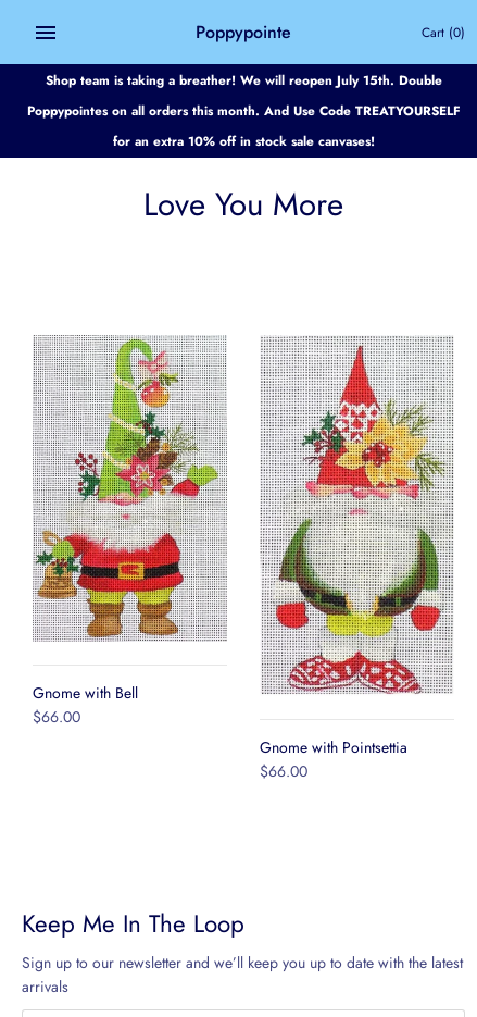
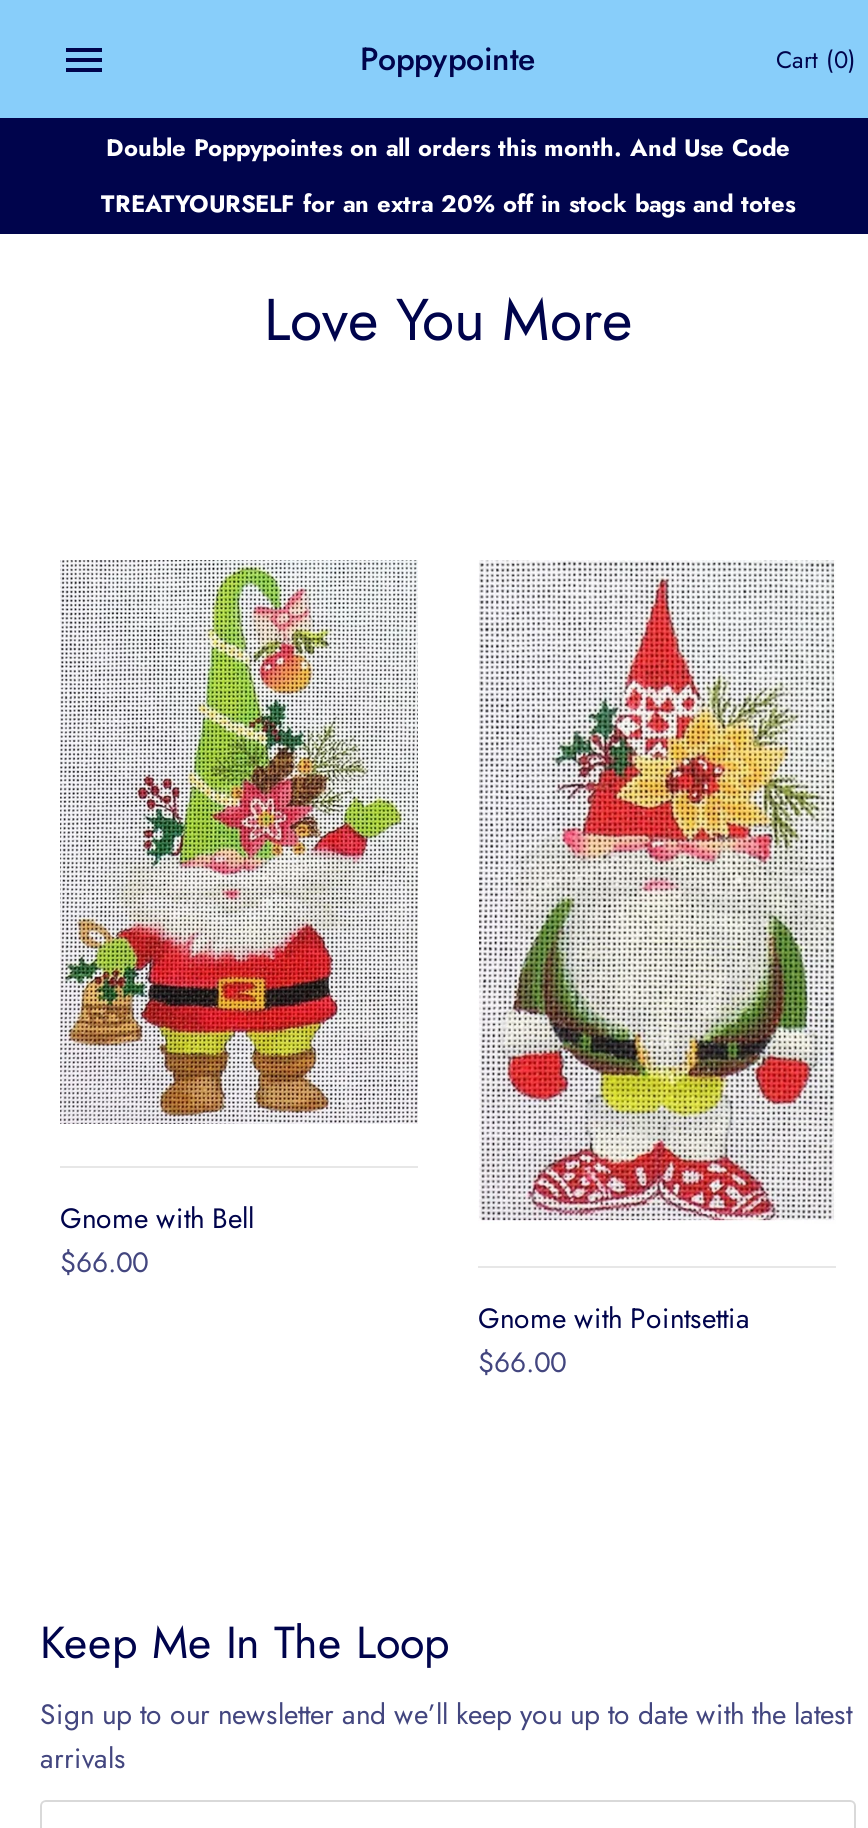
- Shop team is taking a breather! We will reopen July 15th. Double
- Poppypointes on all orders this month. And Use Code TREATYOURSELF
- for an extra 10% off in stock sale canvases!
+ Double Poppypointes on all orders this month. And Use Code
+ TREATYOURSELF for an extra 20% off in stock bags and totes
